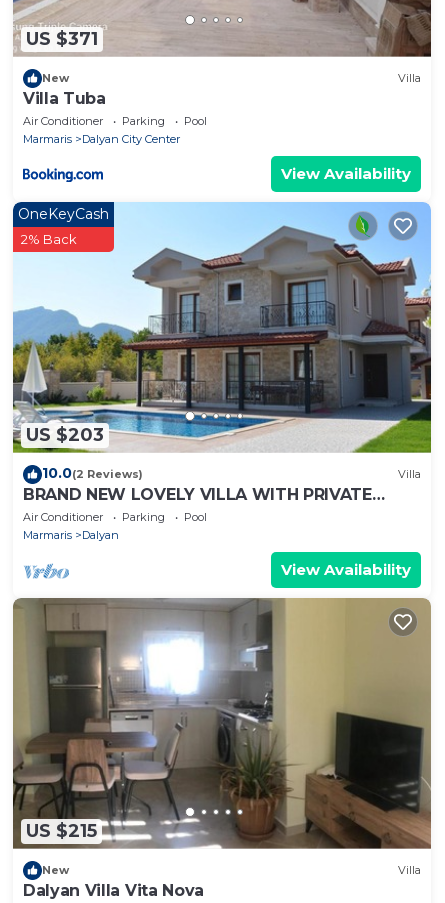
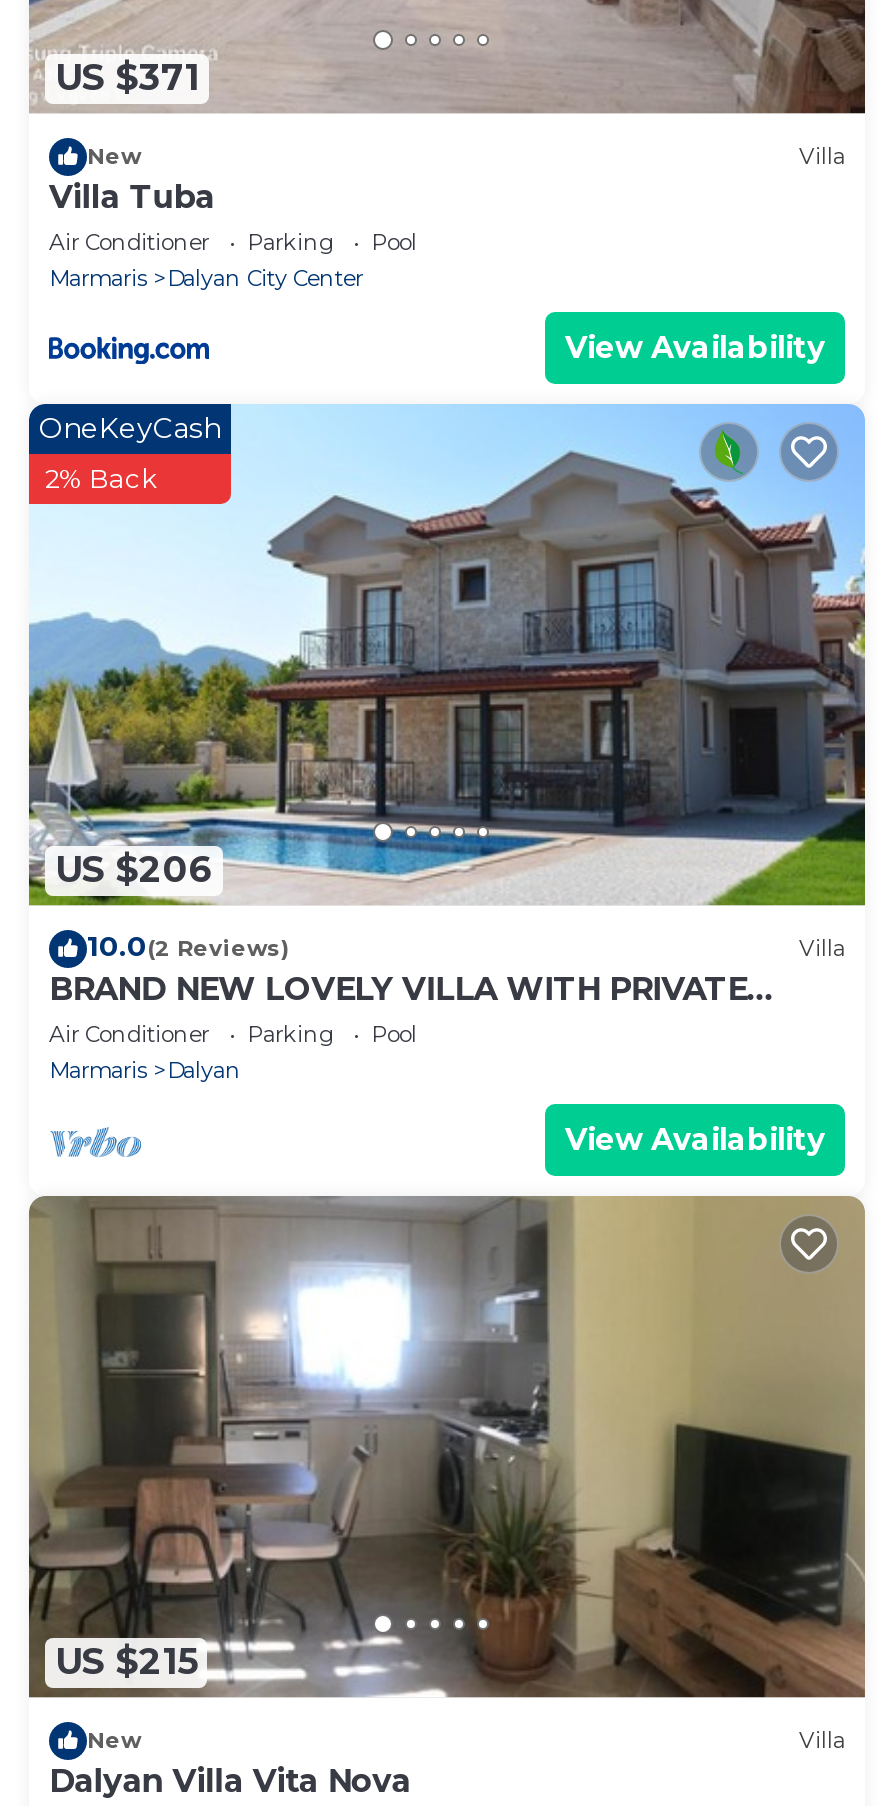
- US $203
+ US $206
